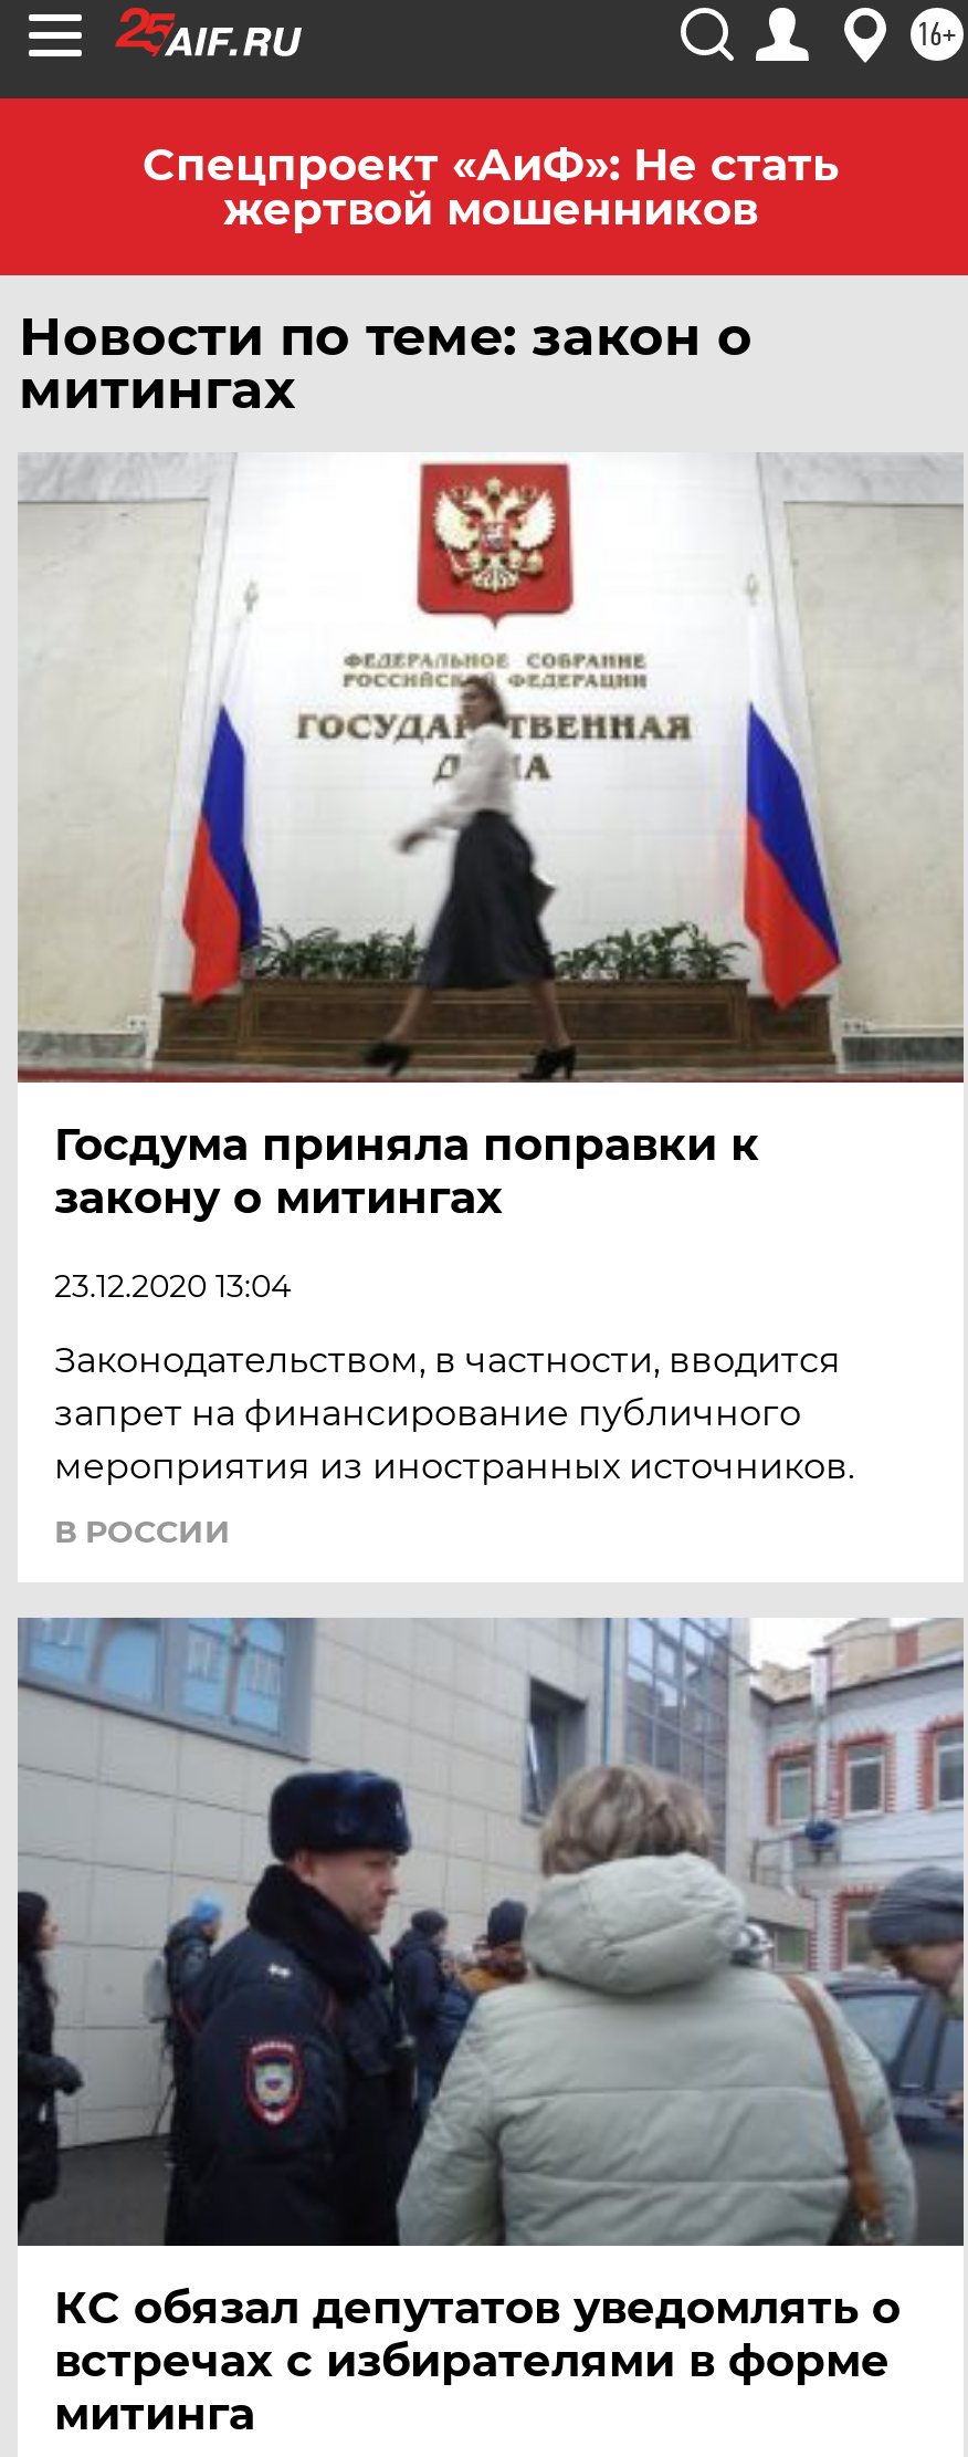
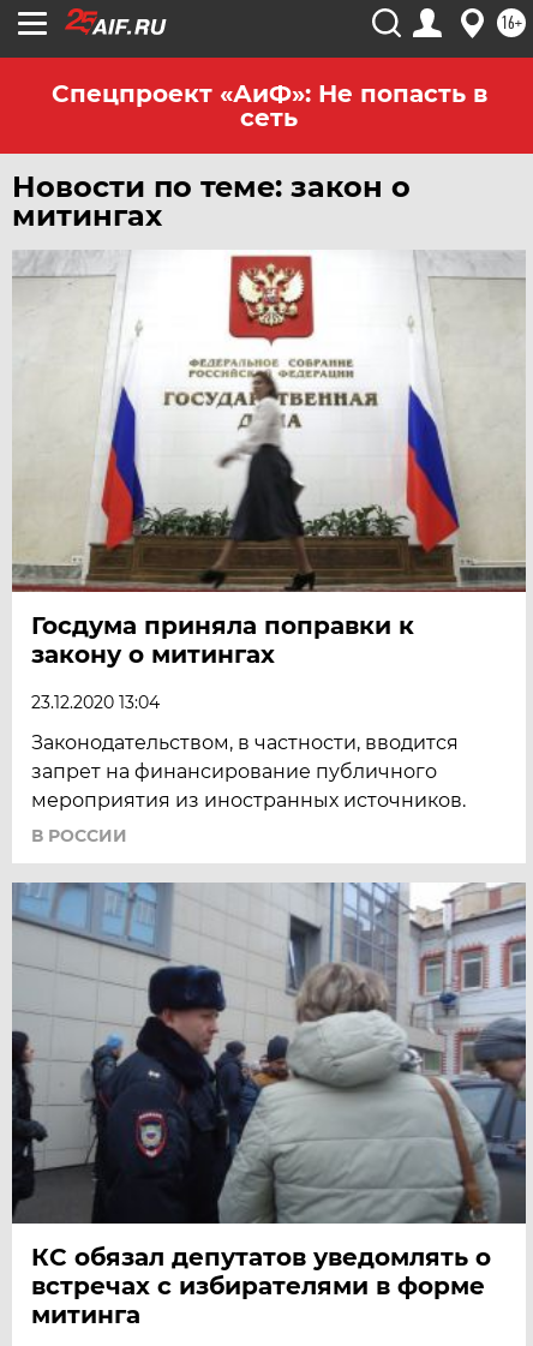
- Спецпроект «АиФ»: Не стать
- жертвой мошенников
+ Спецпроект «АиФ»: Не попасть в
+ сеть
